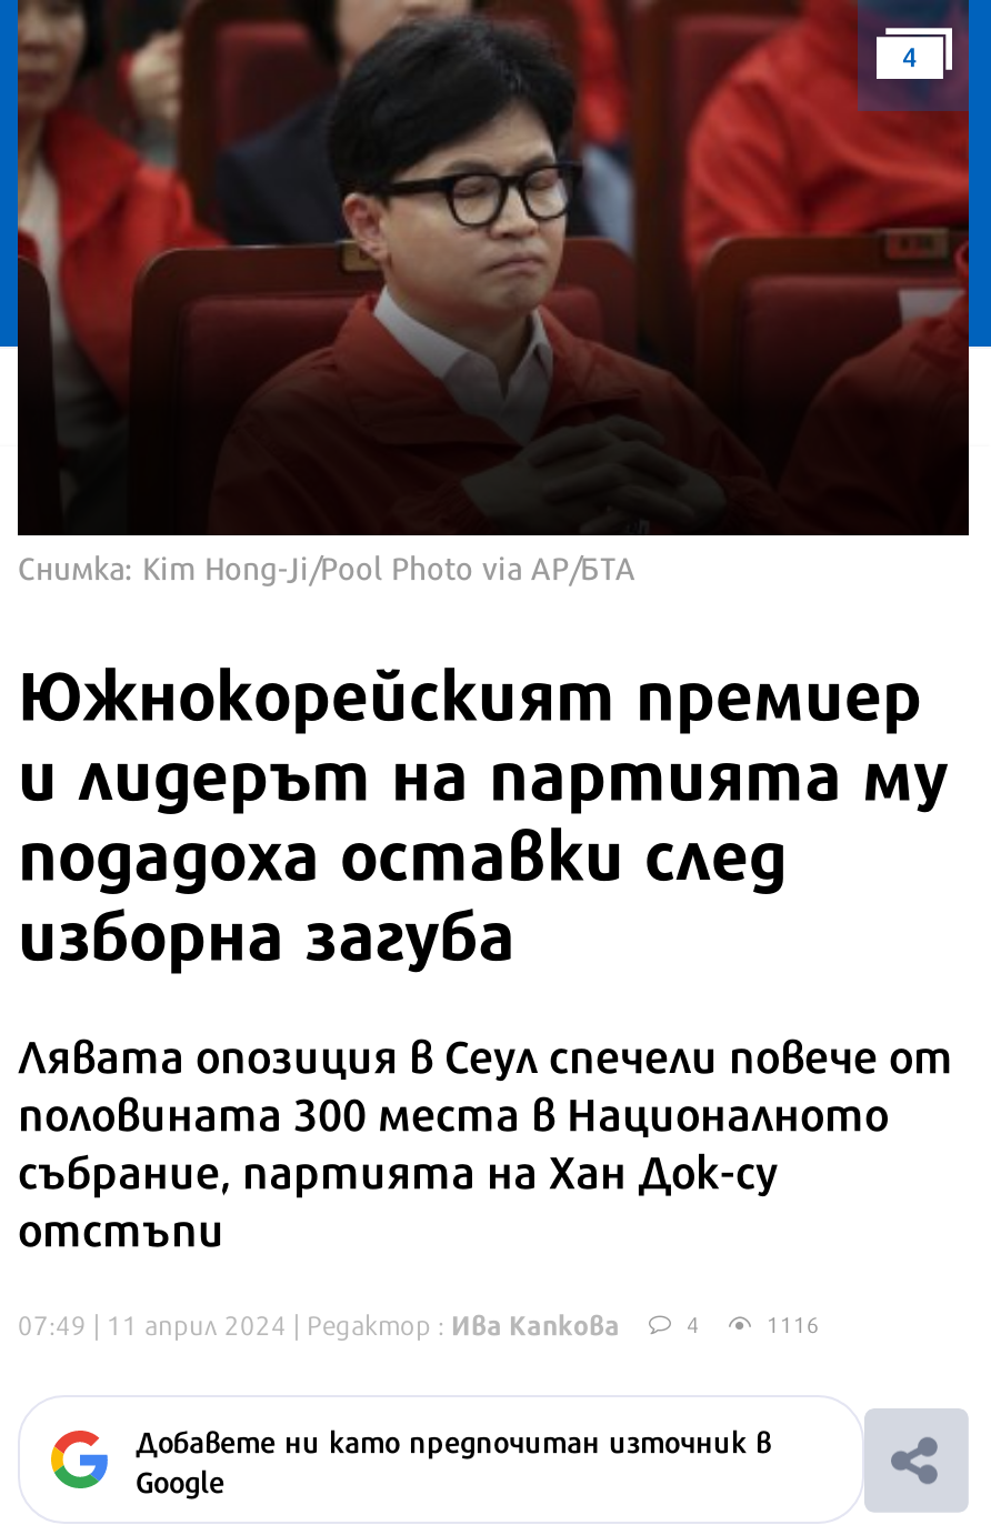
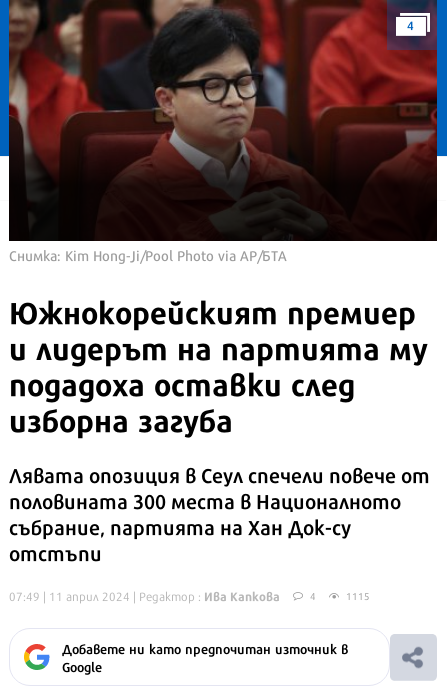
- 1116
+ 1115
